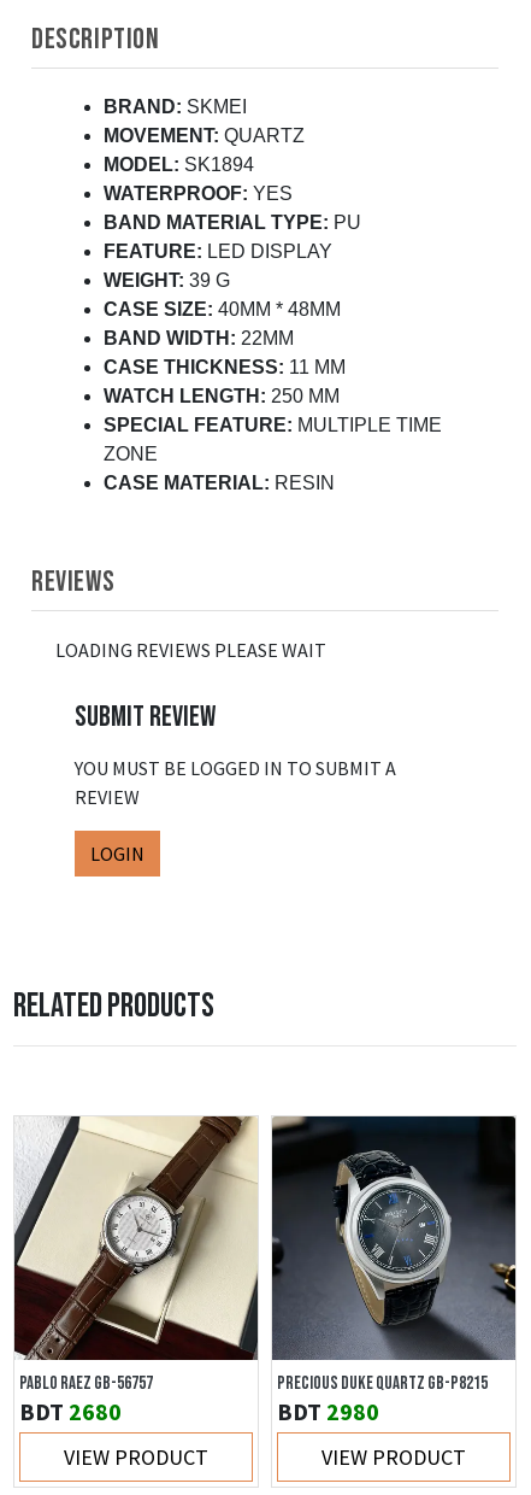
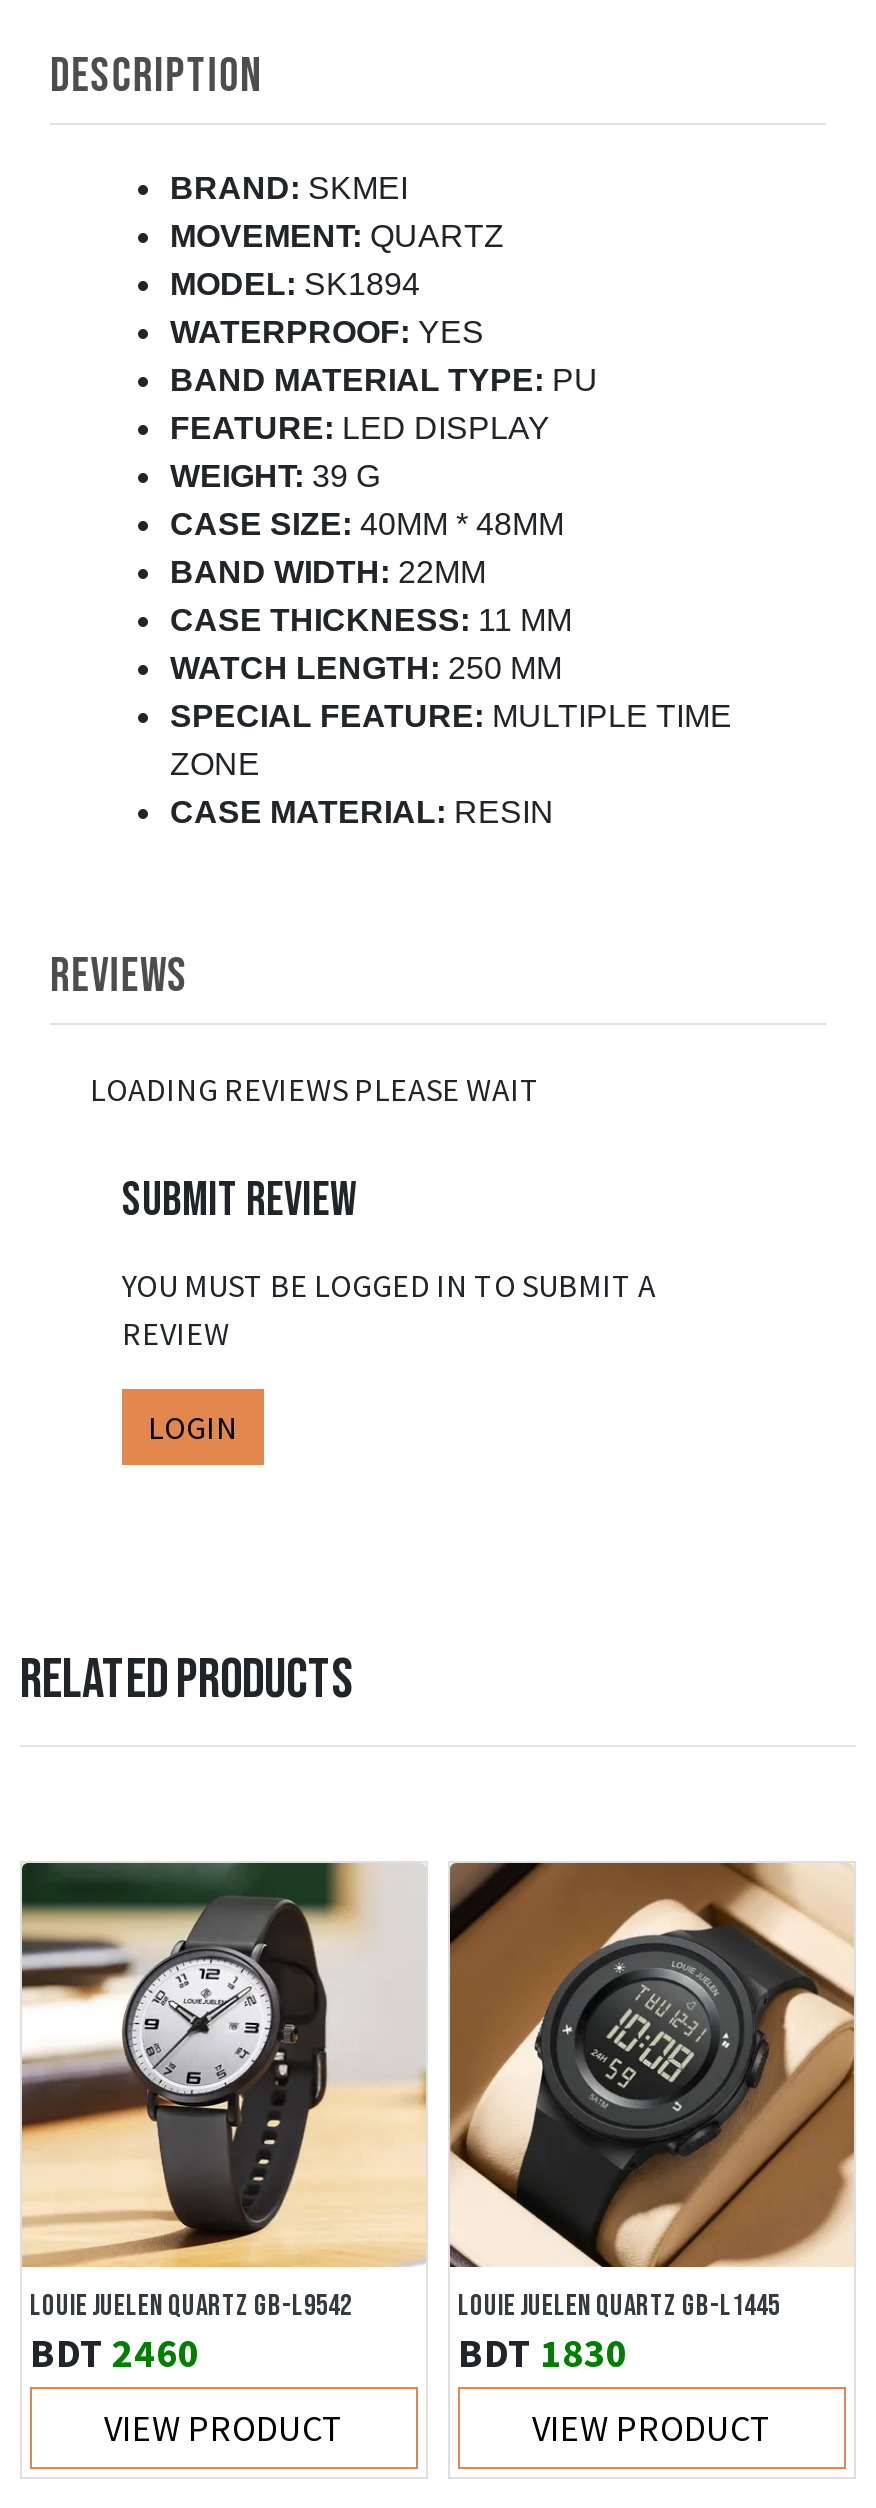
- [image]
- PABLO RAEZ GB-56757
- BDT 2680
+ [image]
+ LOUIE JUELEN QUARTZ GB-L9542
+ BDT 2460

- [image]
- PRECIOUS DUKE QUARTZ GB-P8215
+ [image]
+ LOUIE JUELEN QUARTZ GB-L1445

- BDT 2980
+ BDT 1830
